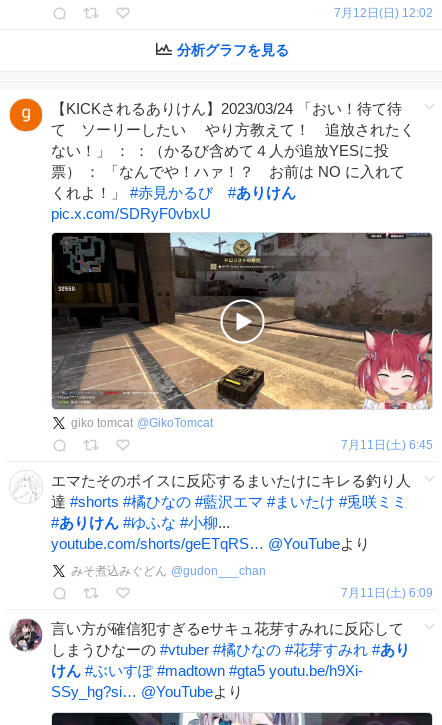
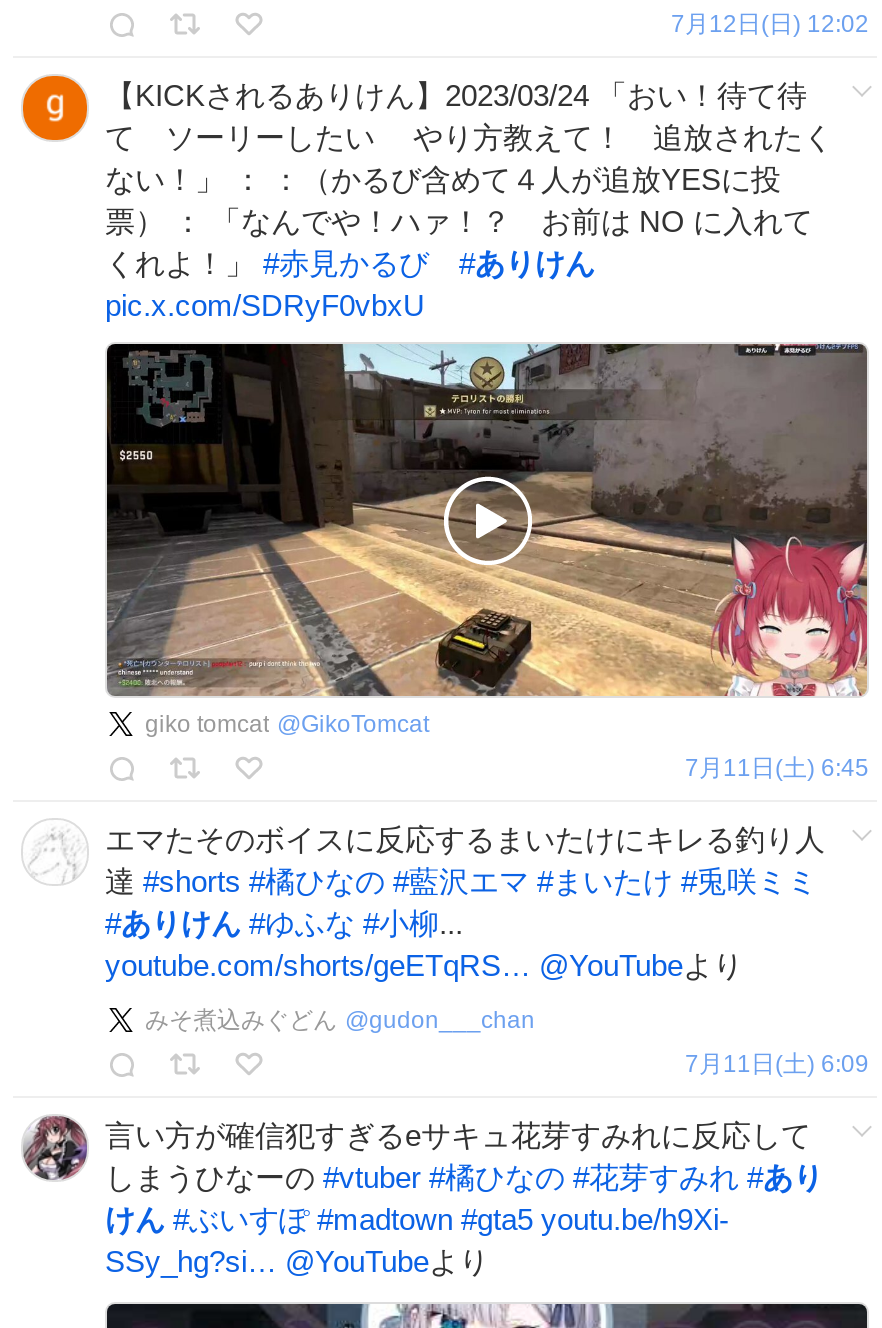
- 分析グラフを見る
